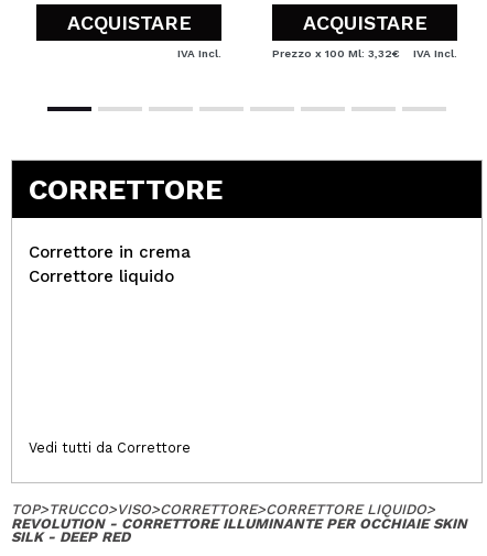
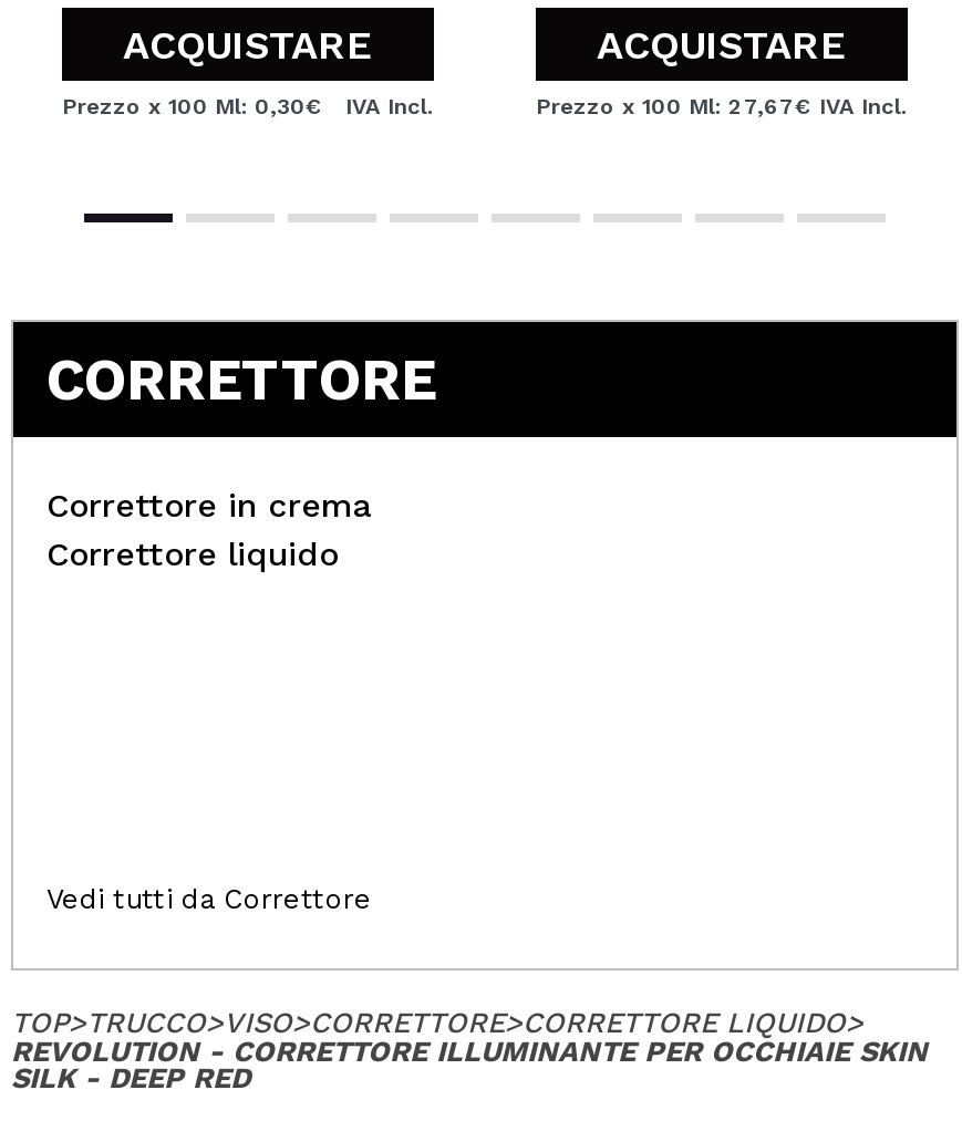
- Prezzo x 100 Ml: 3,32€
- IVA Incl.
+ Prezzo x 100 Ml: 27,67€ IVA Incl.

+ Prezzo x 100 Ml: 0,30€
